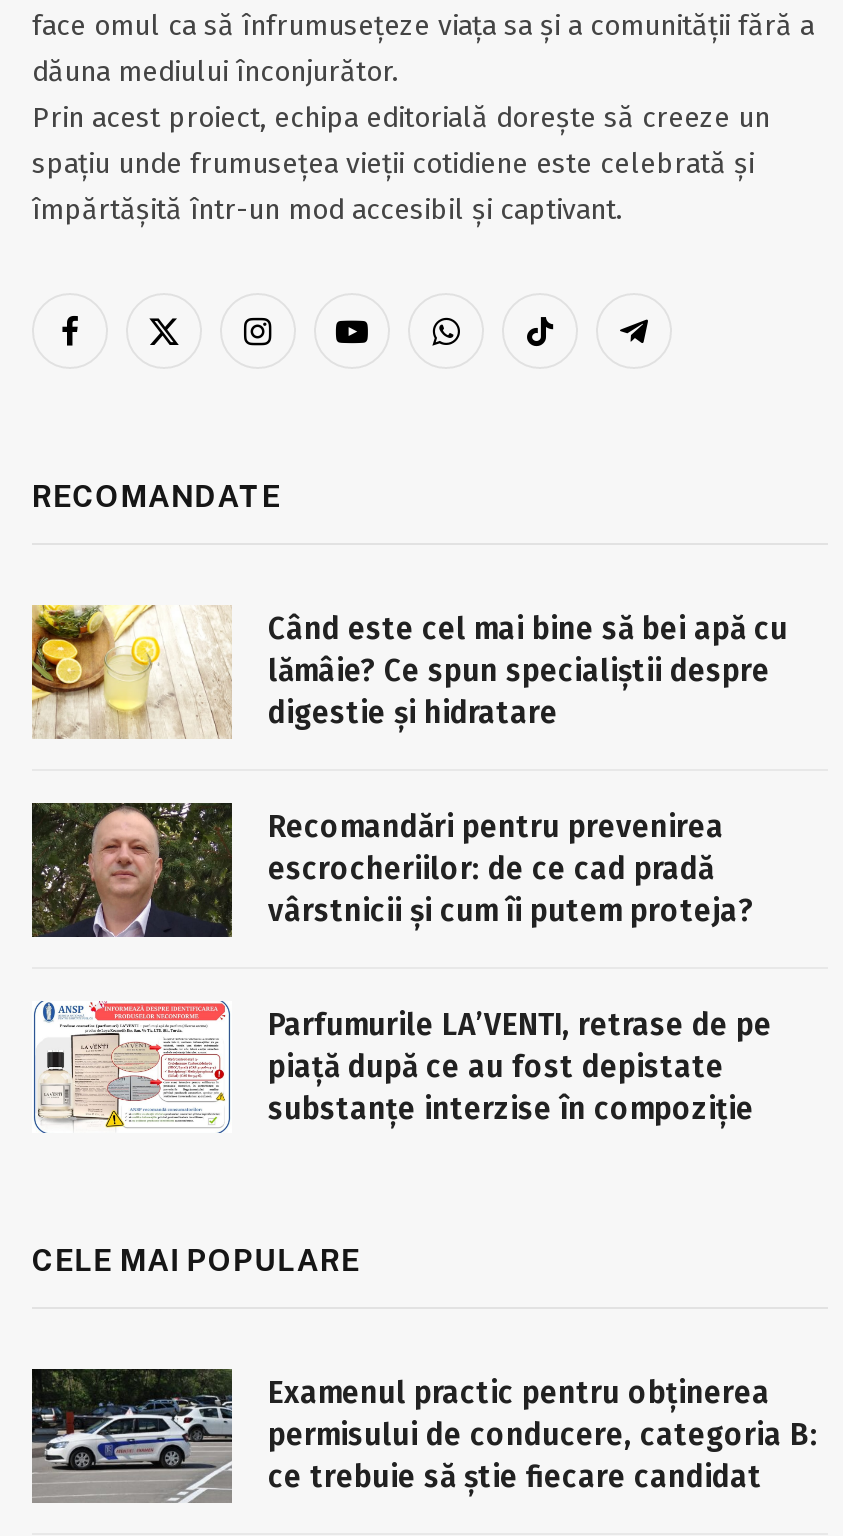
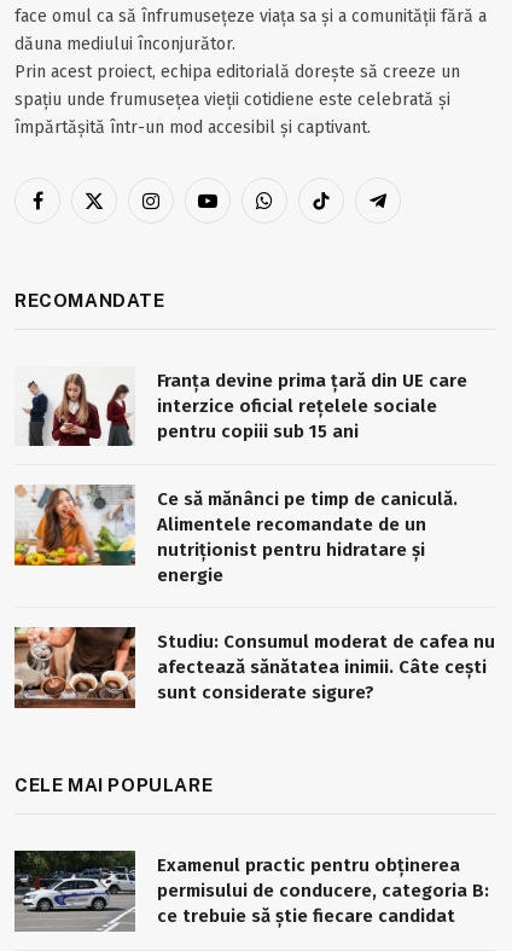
- [image]
- Când este cel mai bine să bei apă cu
- lămâie? Ce spun specialiștii despre
- digestie și hidratare
+ [image]
+ Franța devine prima țară din UE care
+ interzice oficial rețelele sociale
+ pentru copiii sub 15 ani

- [image]
- Recomandări pentru prevenirea
- escrocheriilor: de ce cad pradă
- vârstnicii și cum îi putem proteja?
+ [image]
+ Ce să mănânci pe timp de caniculă.
+ Alimentele recomandate de un
+ nutriționist pentru hidratare și
+ energie

- [image]
- Parfumurile LA’VENTI, retrase de pe
- piață după ce au fost depistate
- substanțe interzise în compoziție
+ [image]
+ Studiu: Consumul moderat de cafea nu
+ afectează sănătatea inimii. Câte cești
+ sunt considerate sigure?
